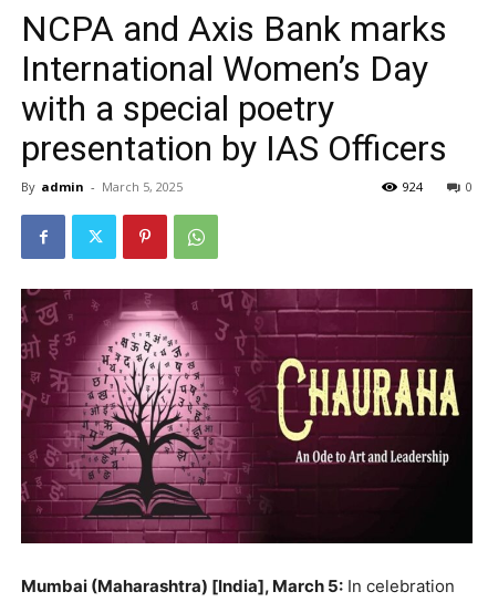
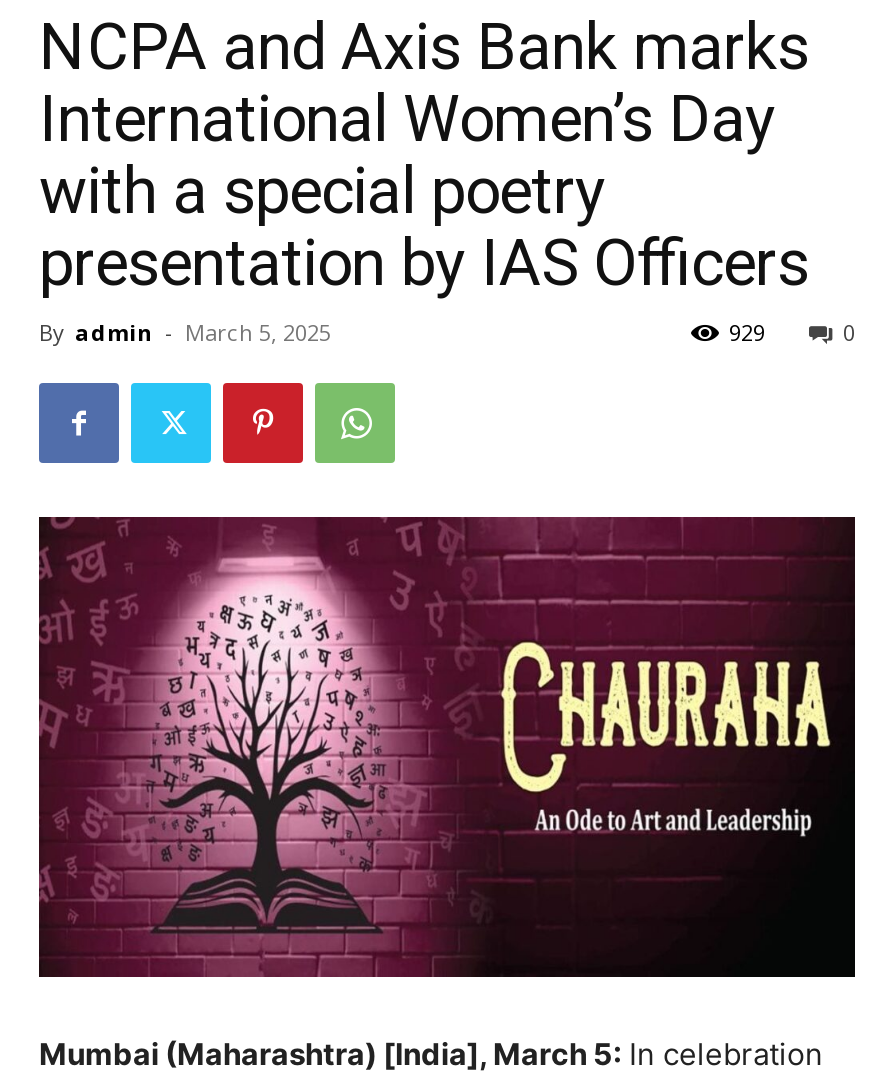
- 924
+ 929
